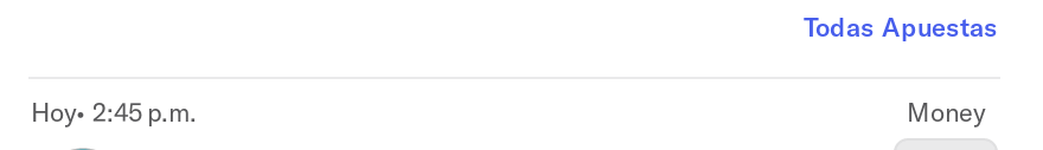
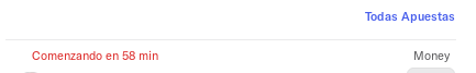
- Hoy• 2:45 p.m.
+ Comenzando en 58 min
